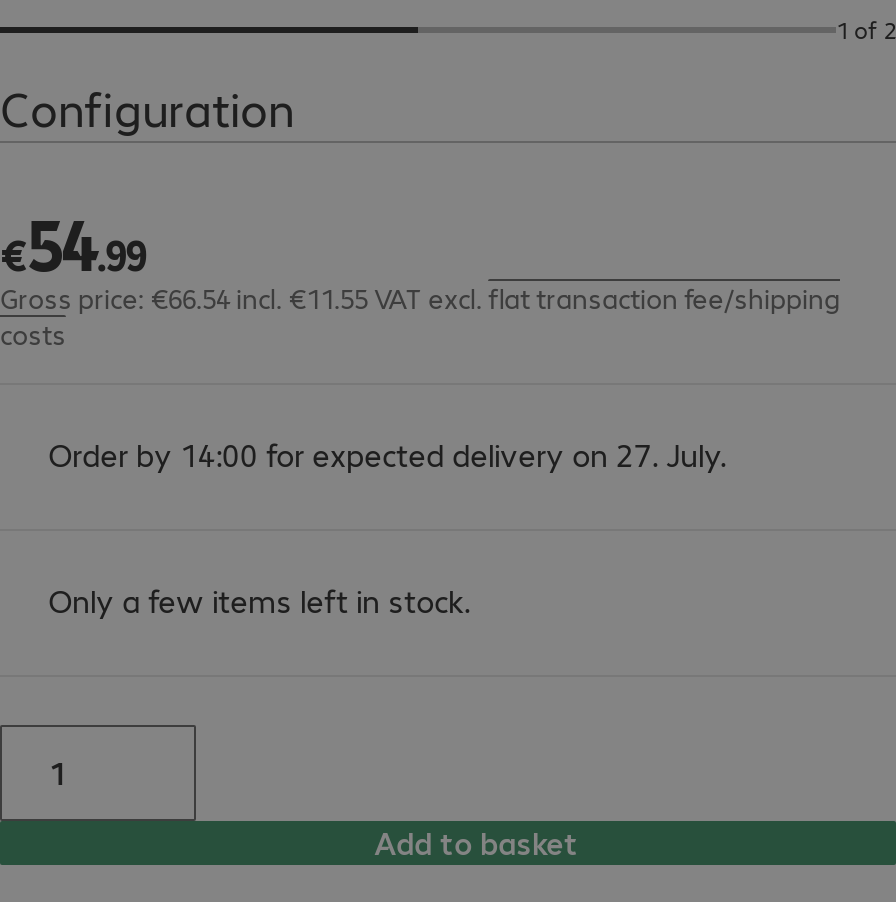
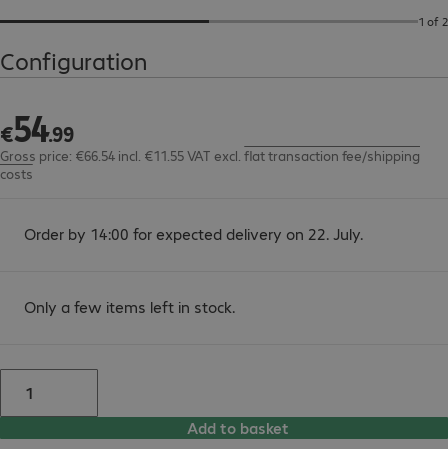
- Order by 14:00 for expected delivery on 27. July.
+ Order by 14:00 for expected delivery on 22. July.
